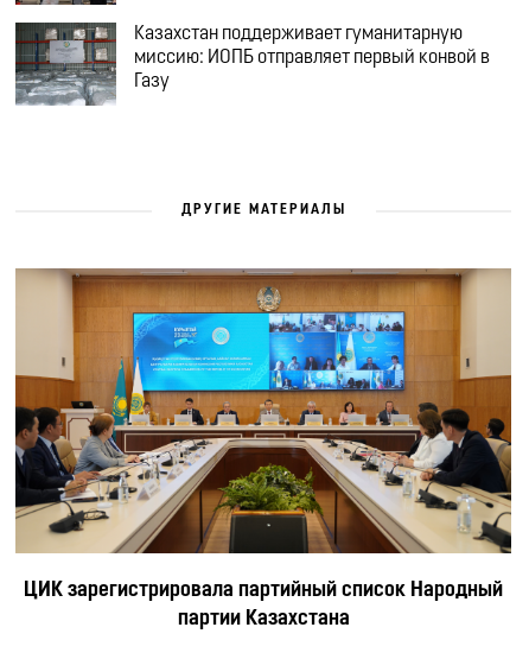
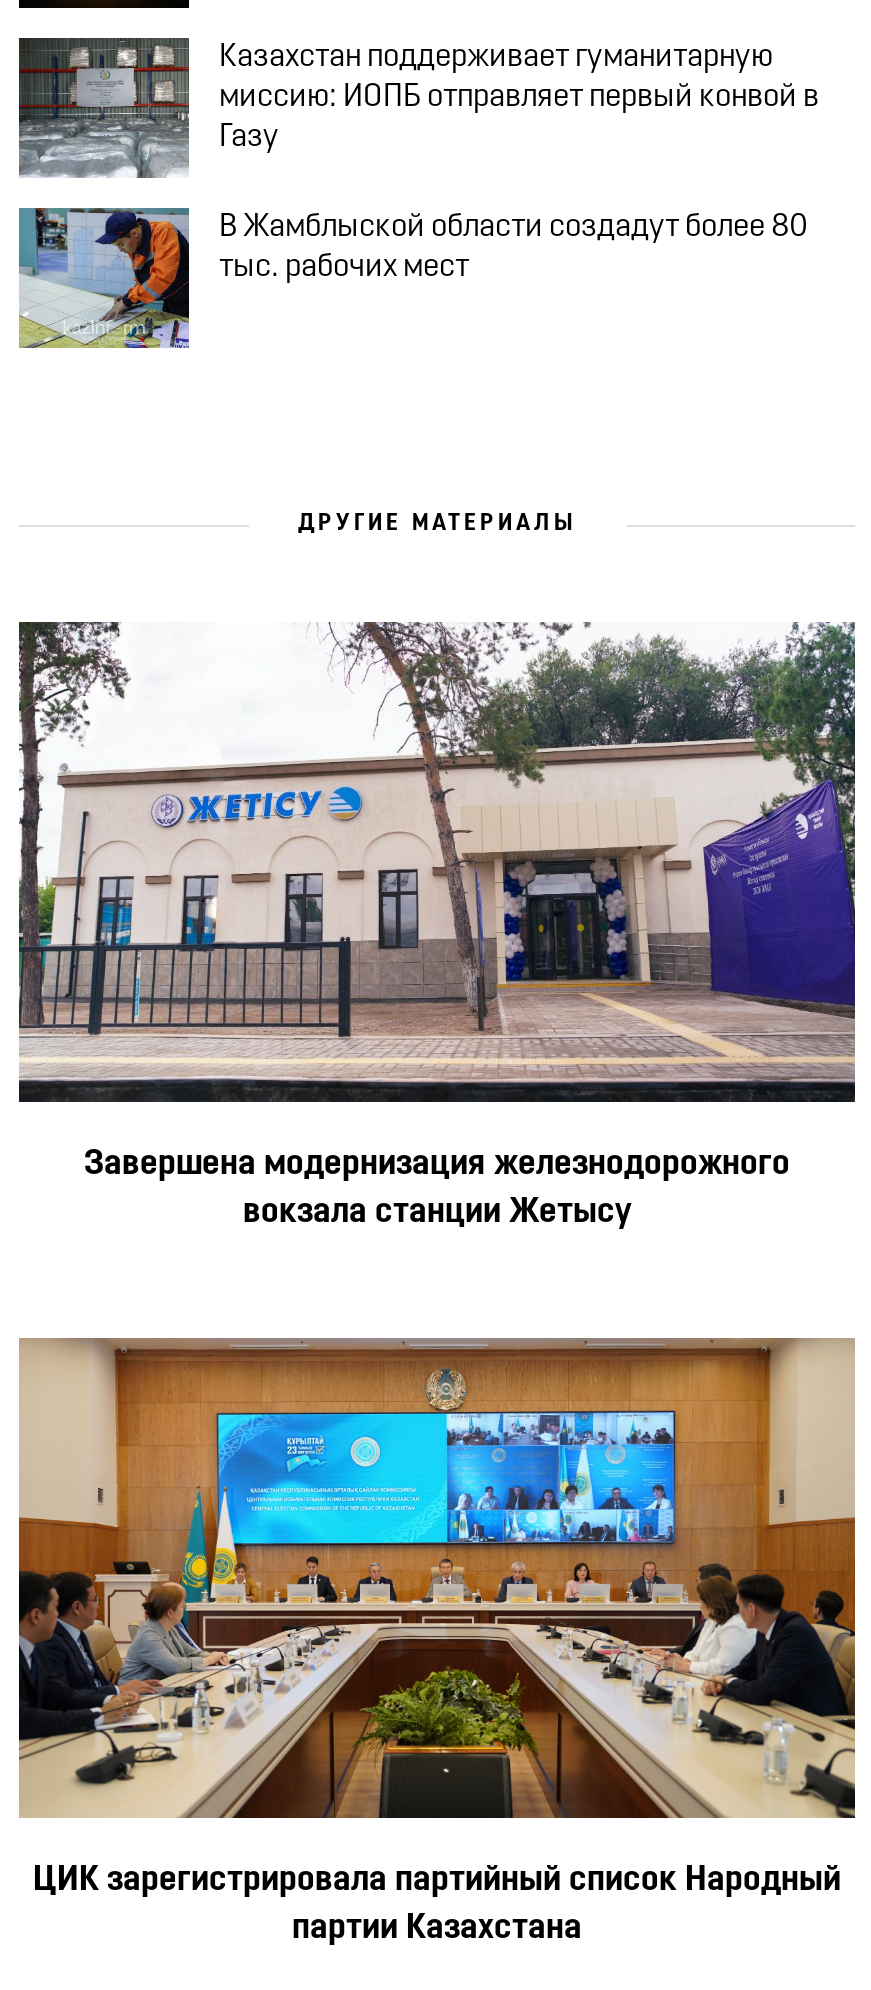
+ [image]
+ В Жамблыской области создадут более 80
+ тыс. рабочих мест

+ [image]
+ Завершена модернизация железнодорожного
+ вокзала станции Жетысу
